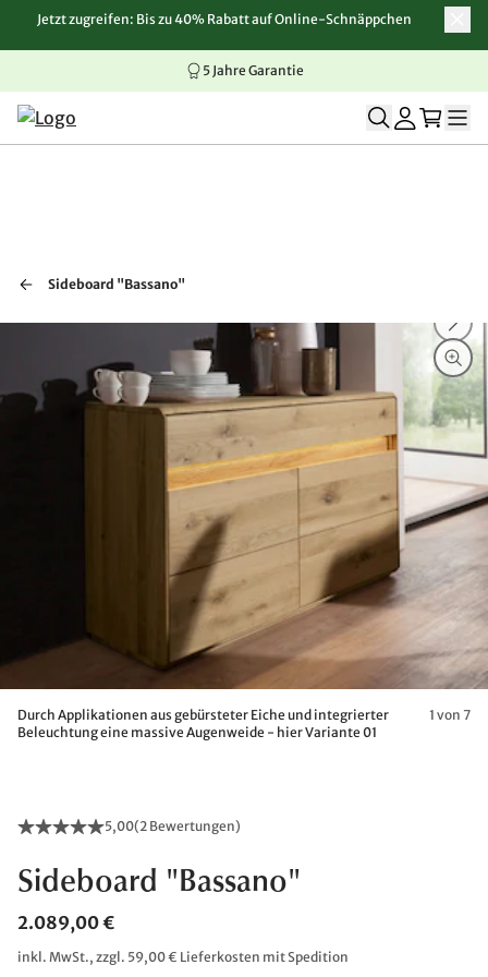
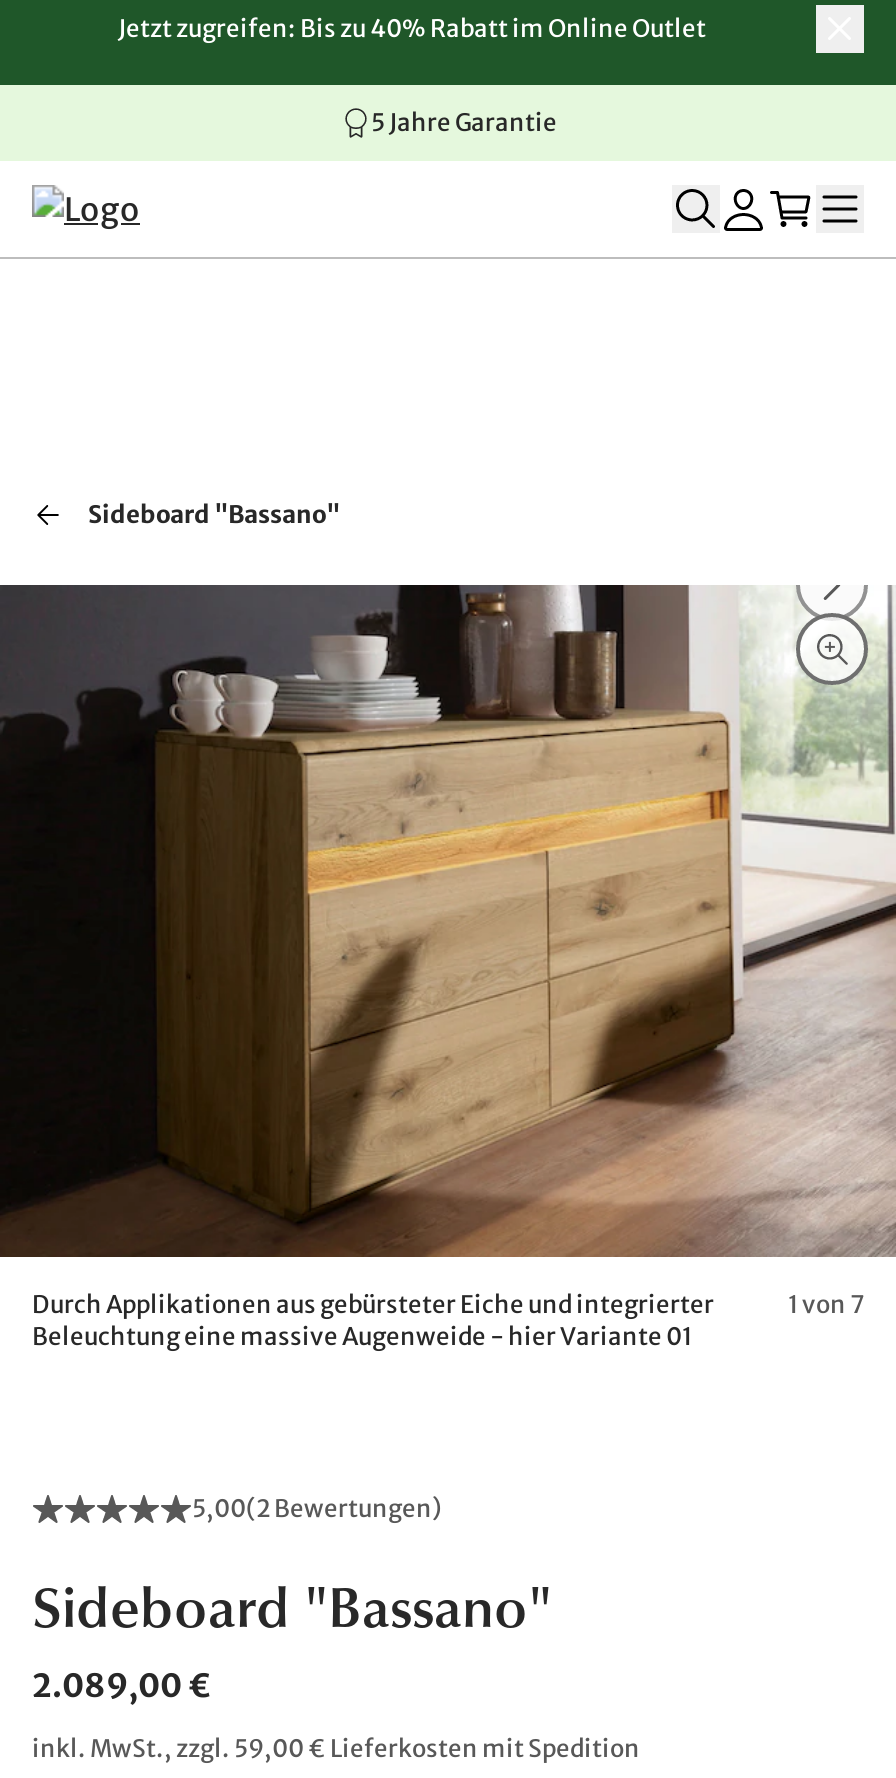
- Jetzt zugreifen: Bis zu 40% Rabatt auf Online-Schnäppchen
+ Jetzt zugreifen: Bis zu 40% Rabatt im Online Outlet
